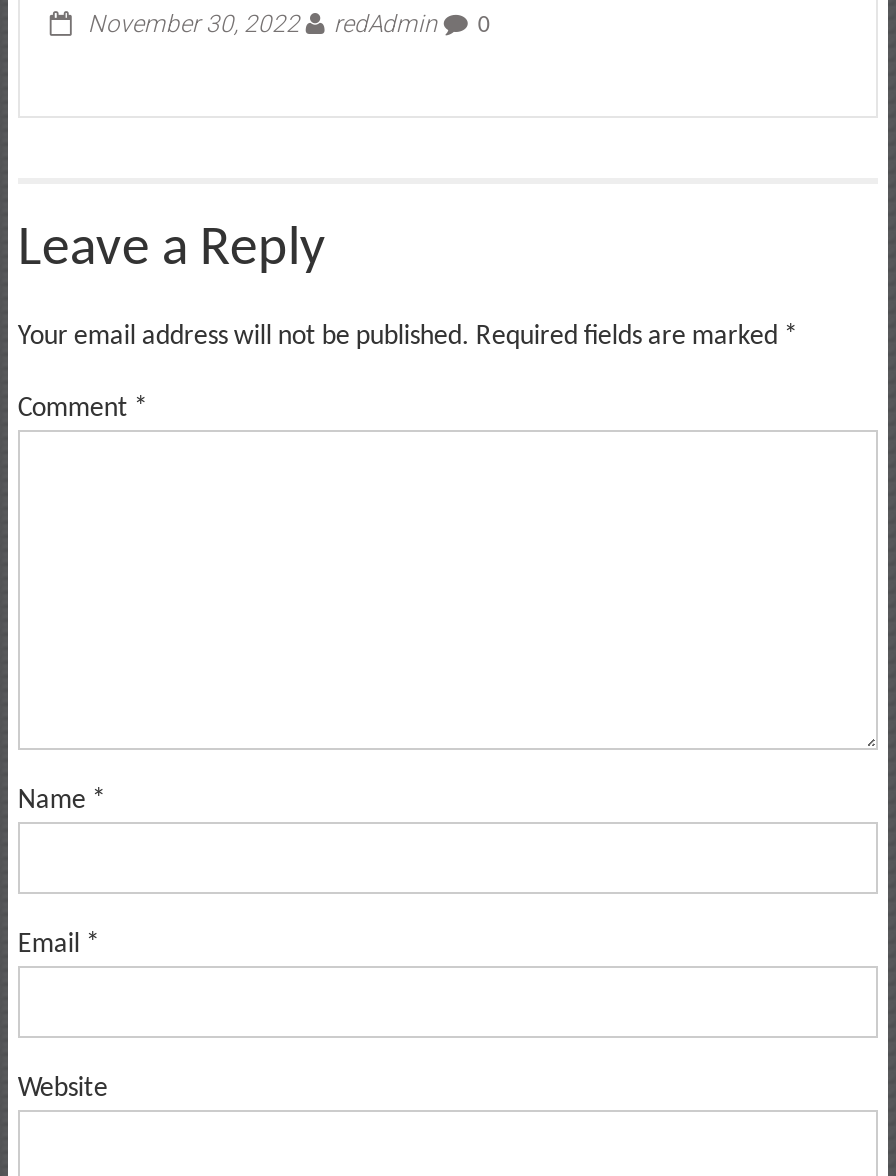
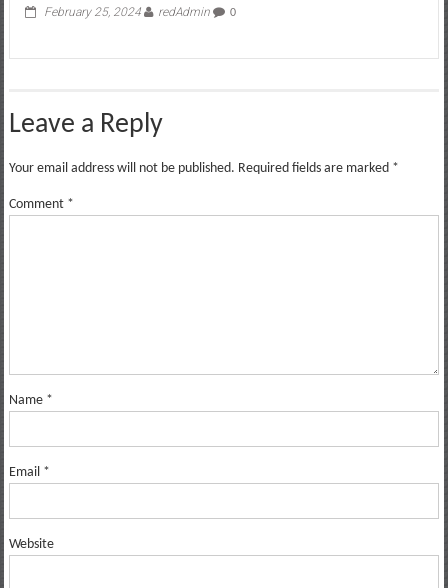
- November 30, 2022 redAdmin 0
+ February 25, 2024 redAdmin 0
